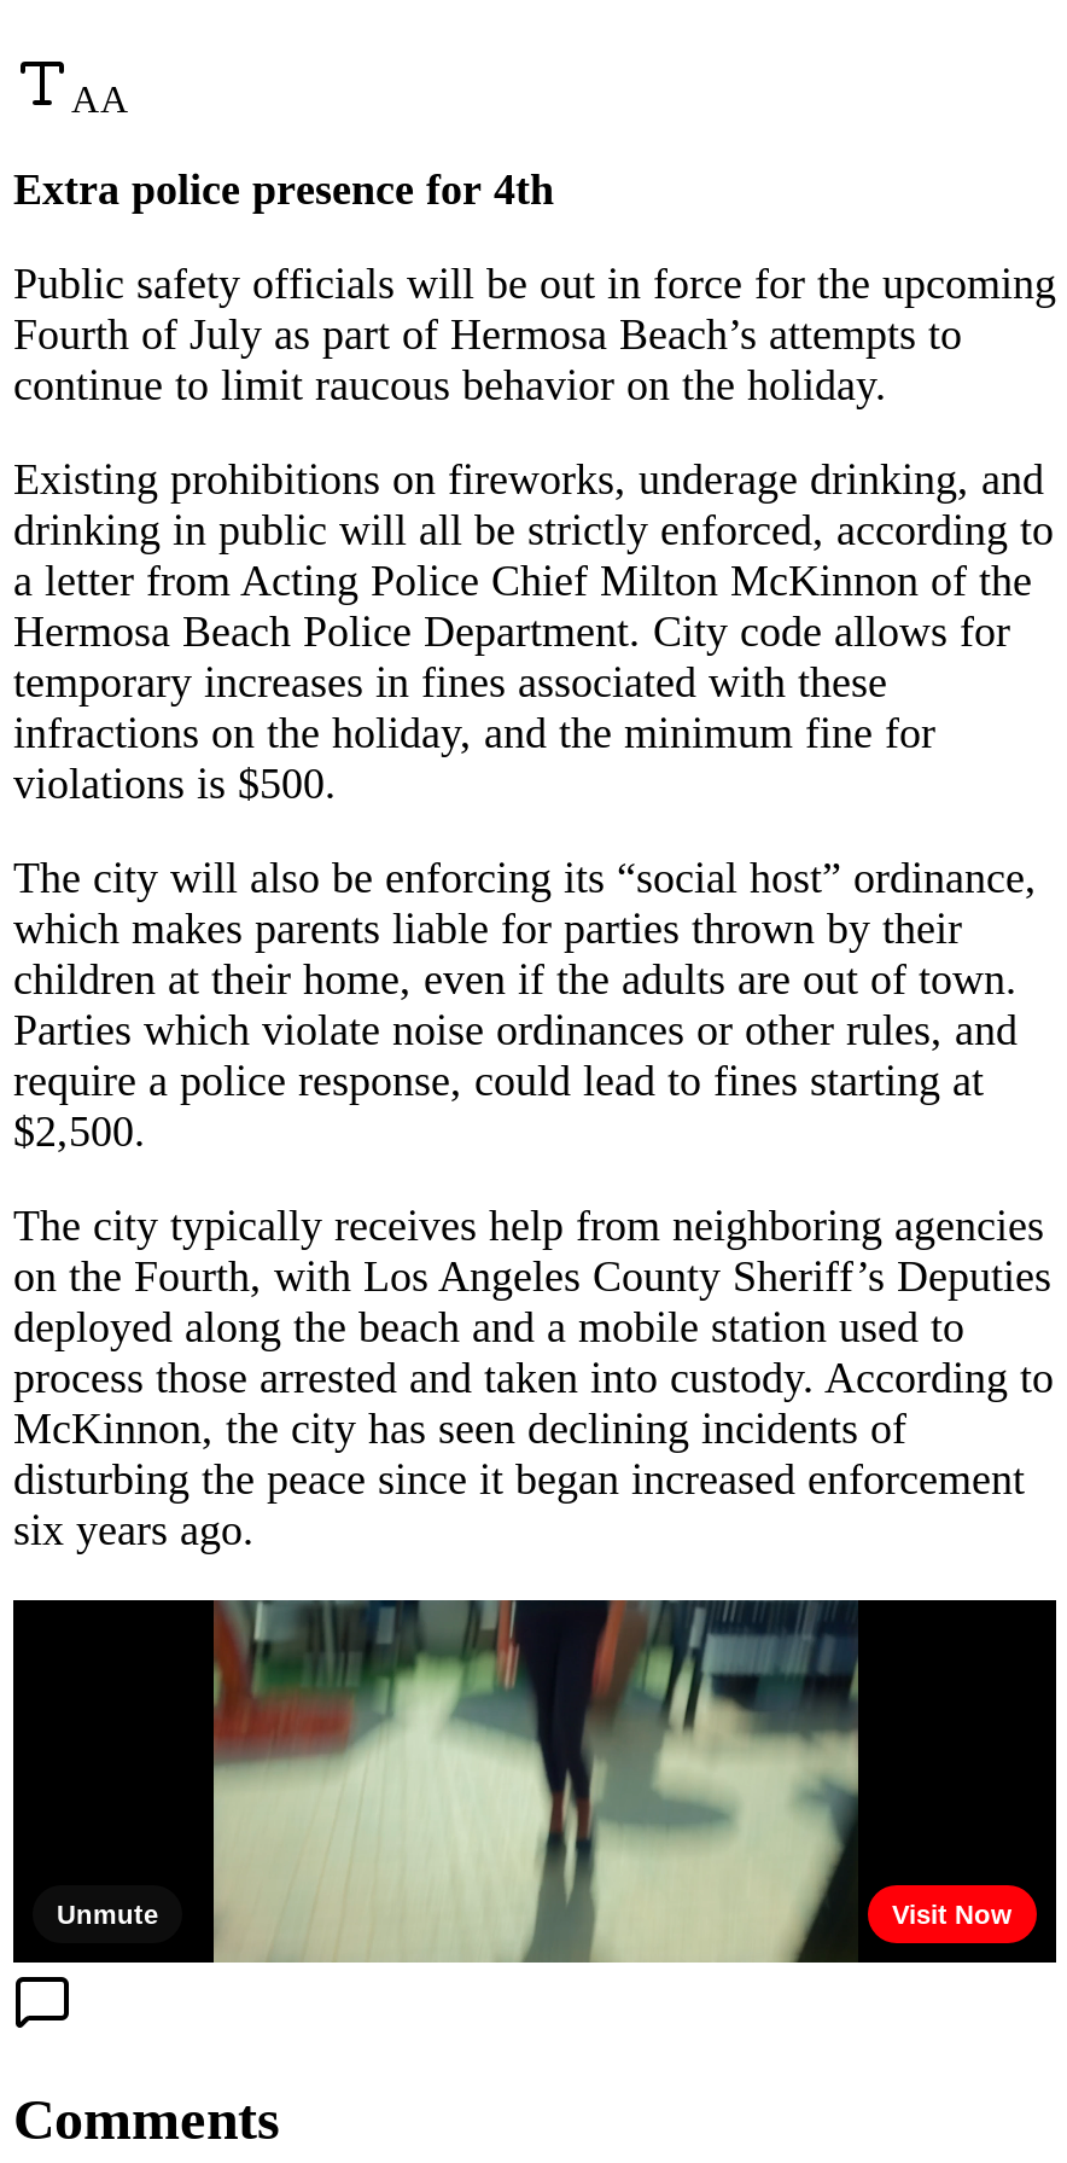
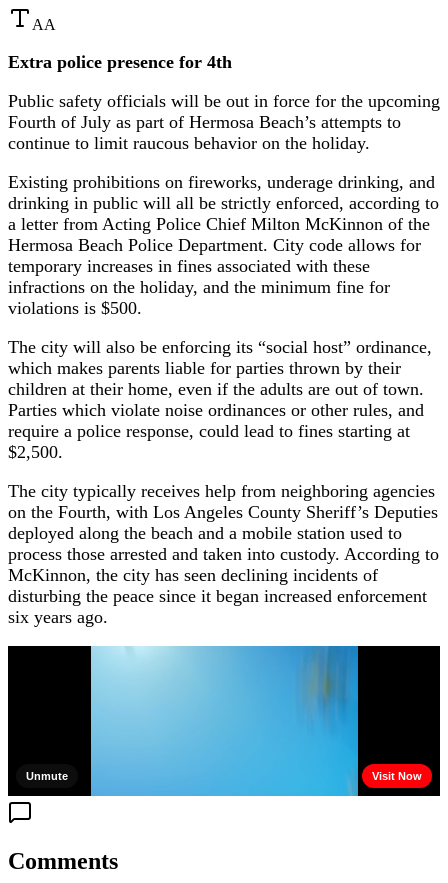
- [image]
+ [image]
